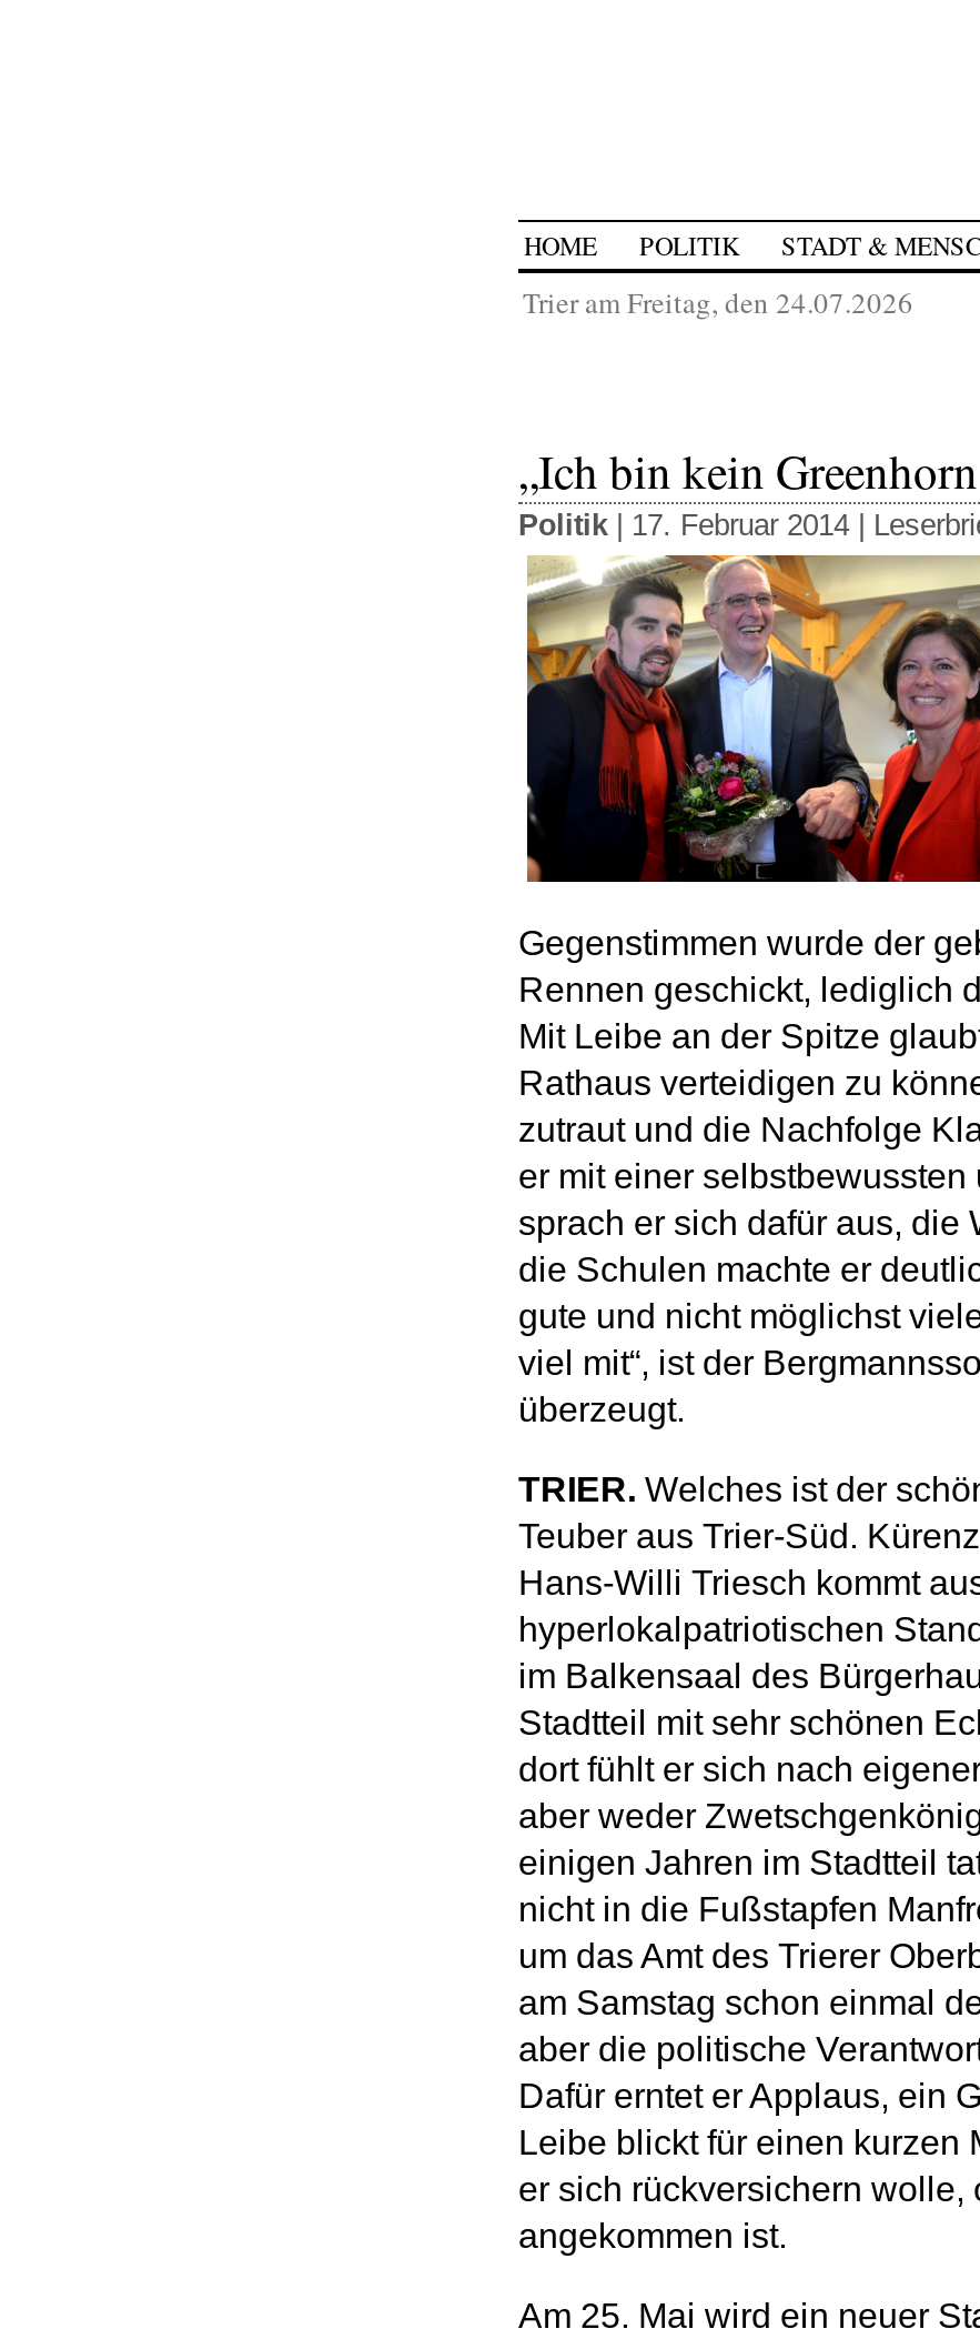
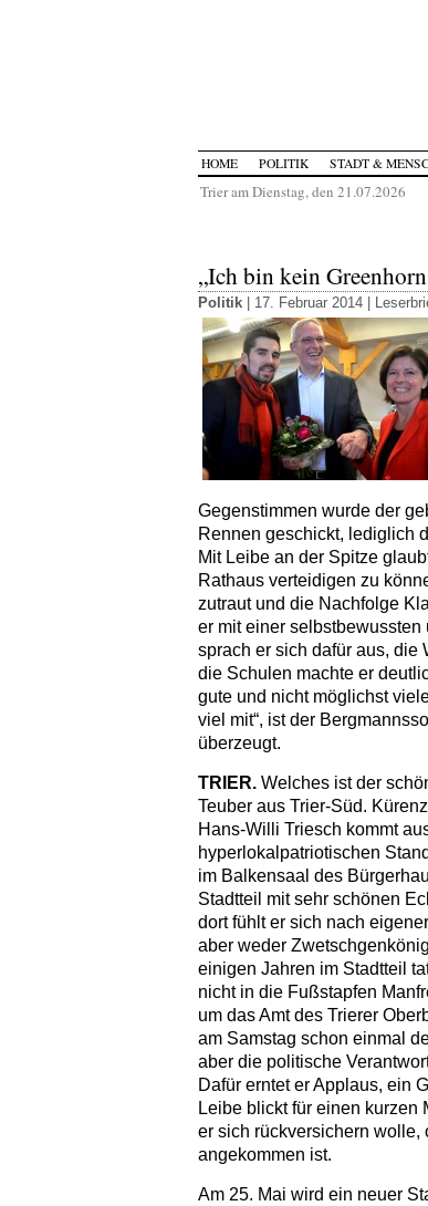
- Trier am Freitag, den 24.07.2026
+ Trier am Dienstag, den 21.07.2026
